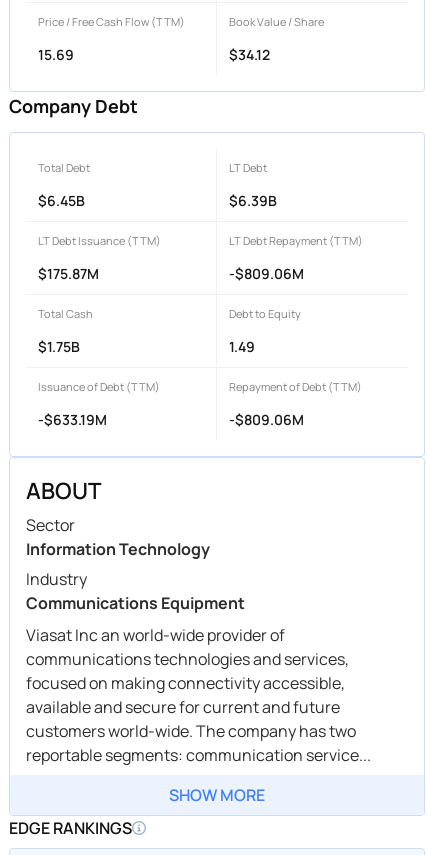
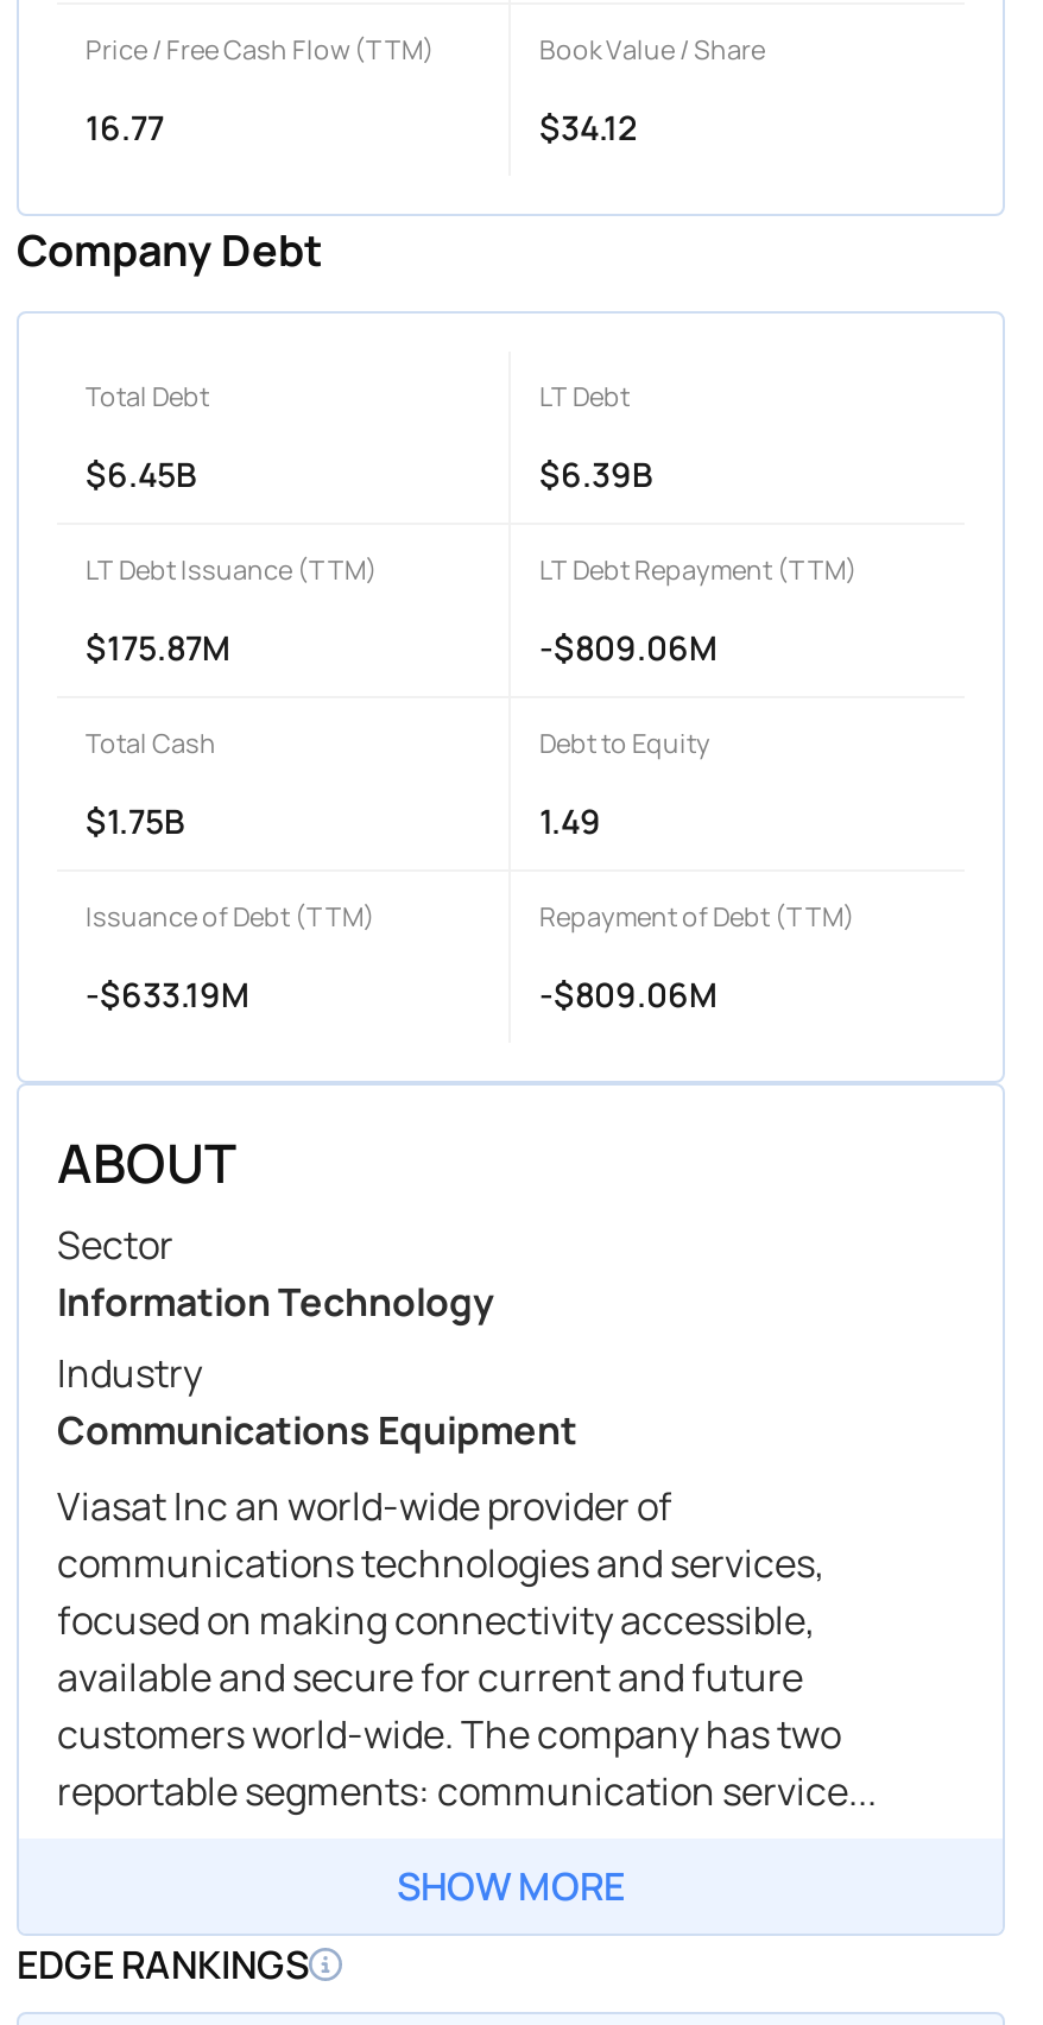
- 15.69
+ 16.77
